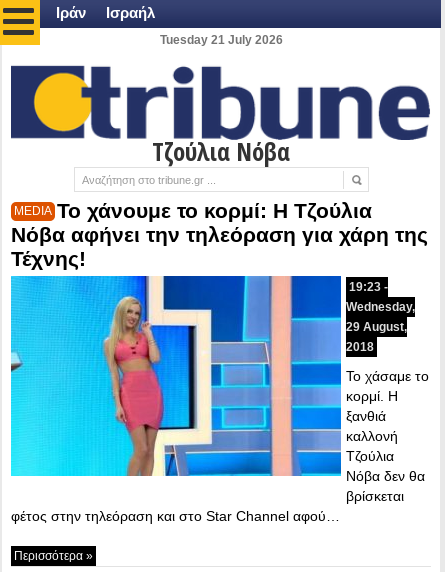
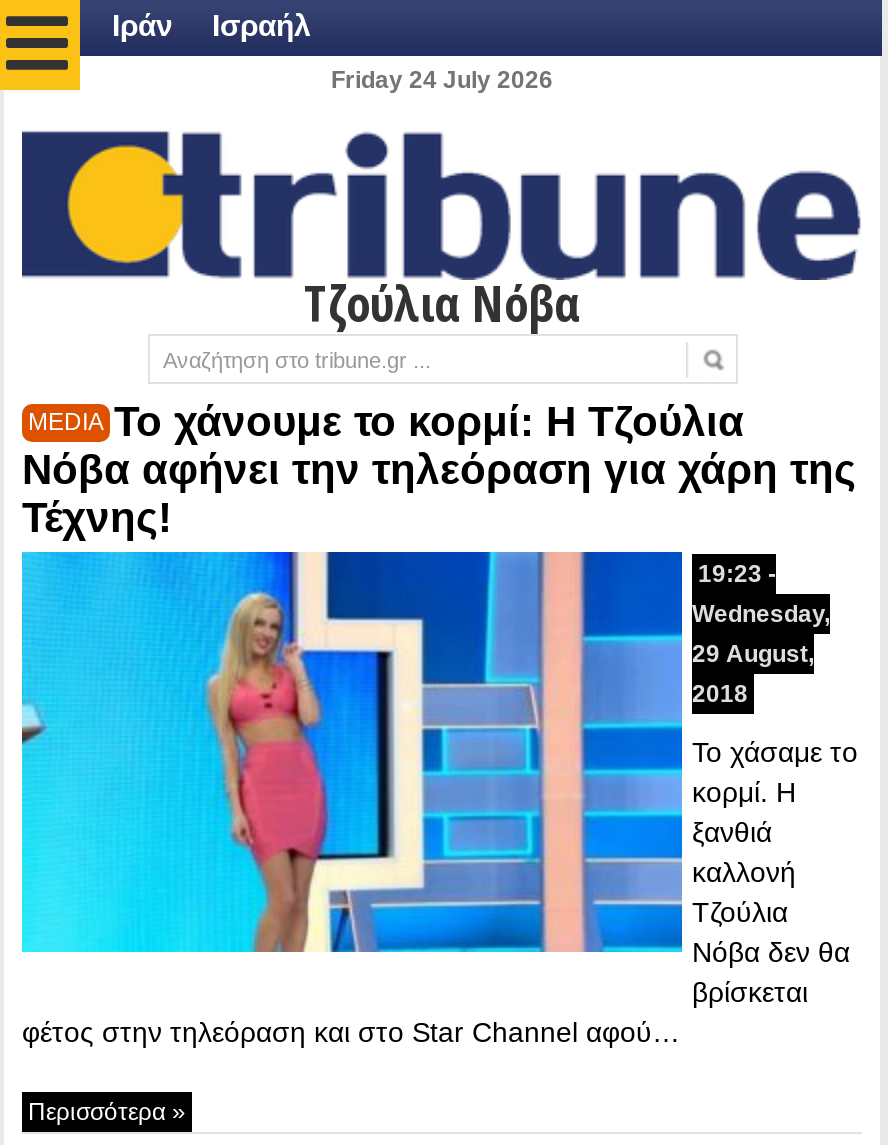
- Tuesday 21 July 2026
+ Friday 24 July 2026
